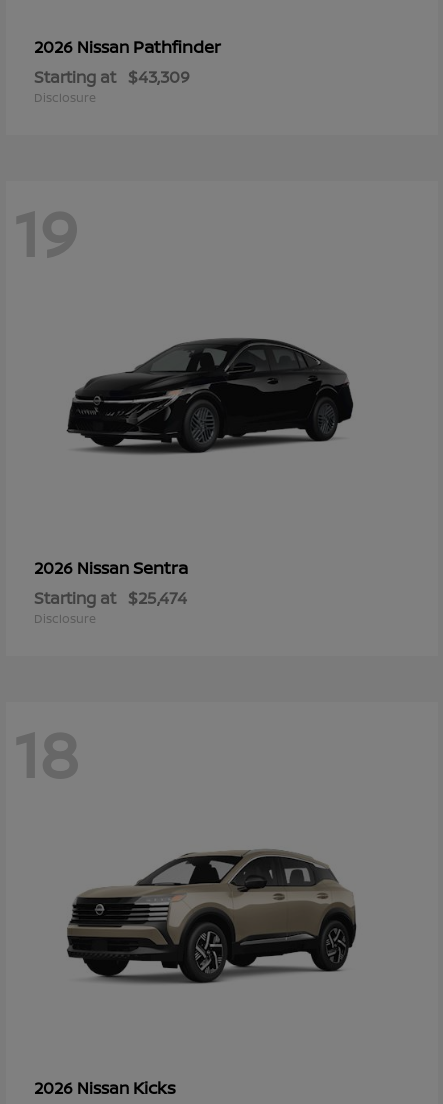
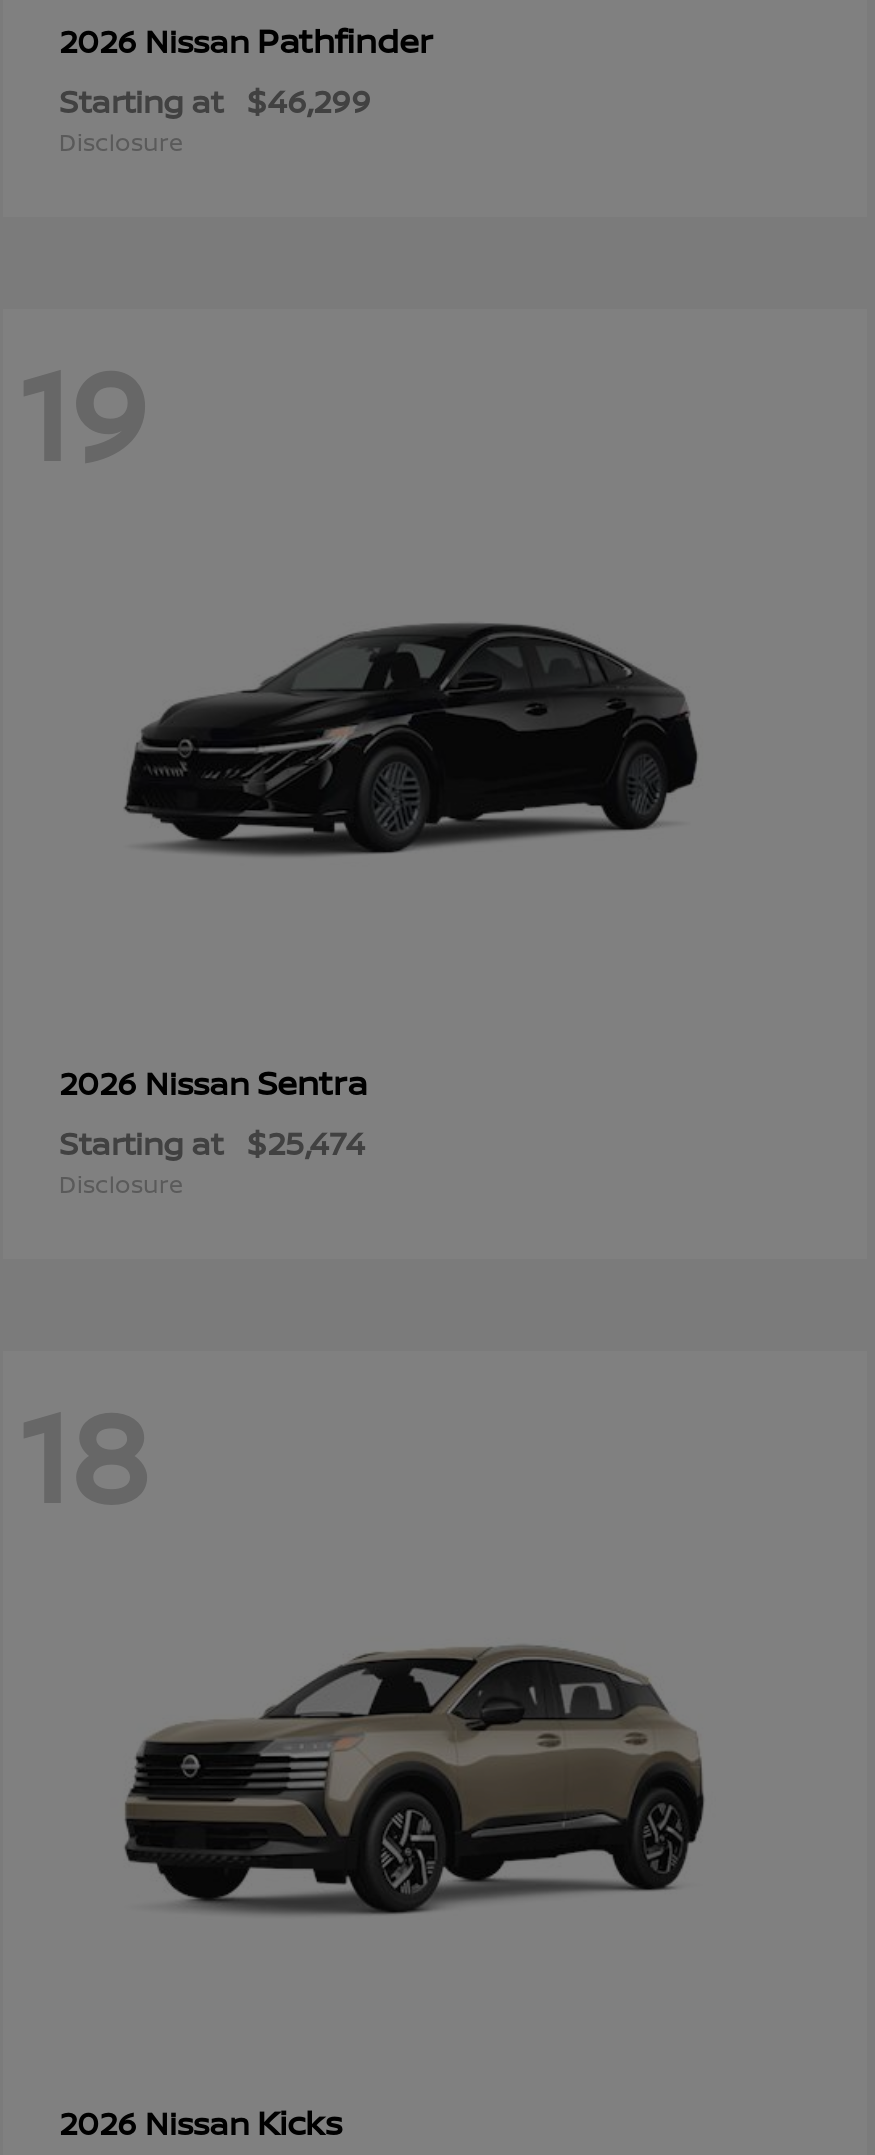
- Starting at $43,309
+ Starting at $46,299
